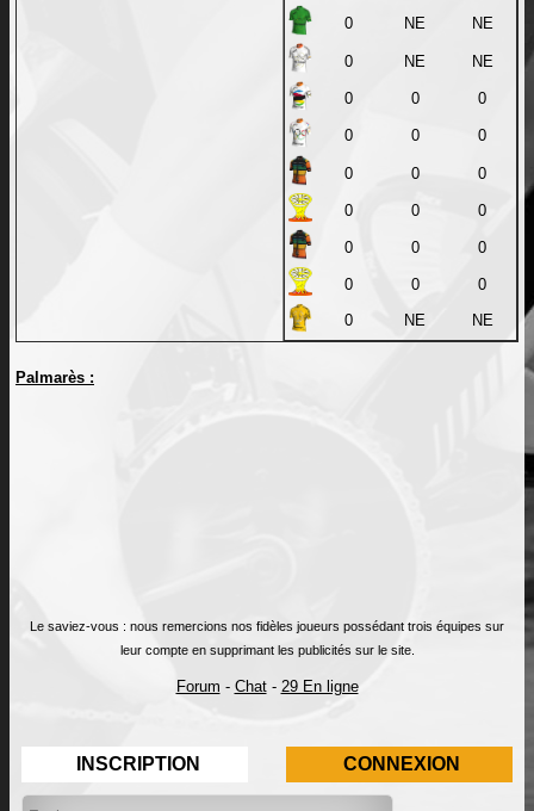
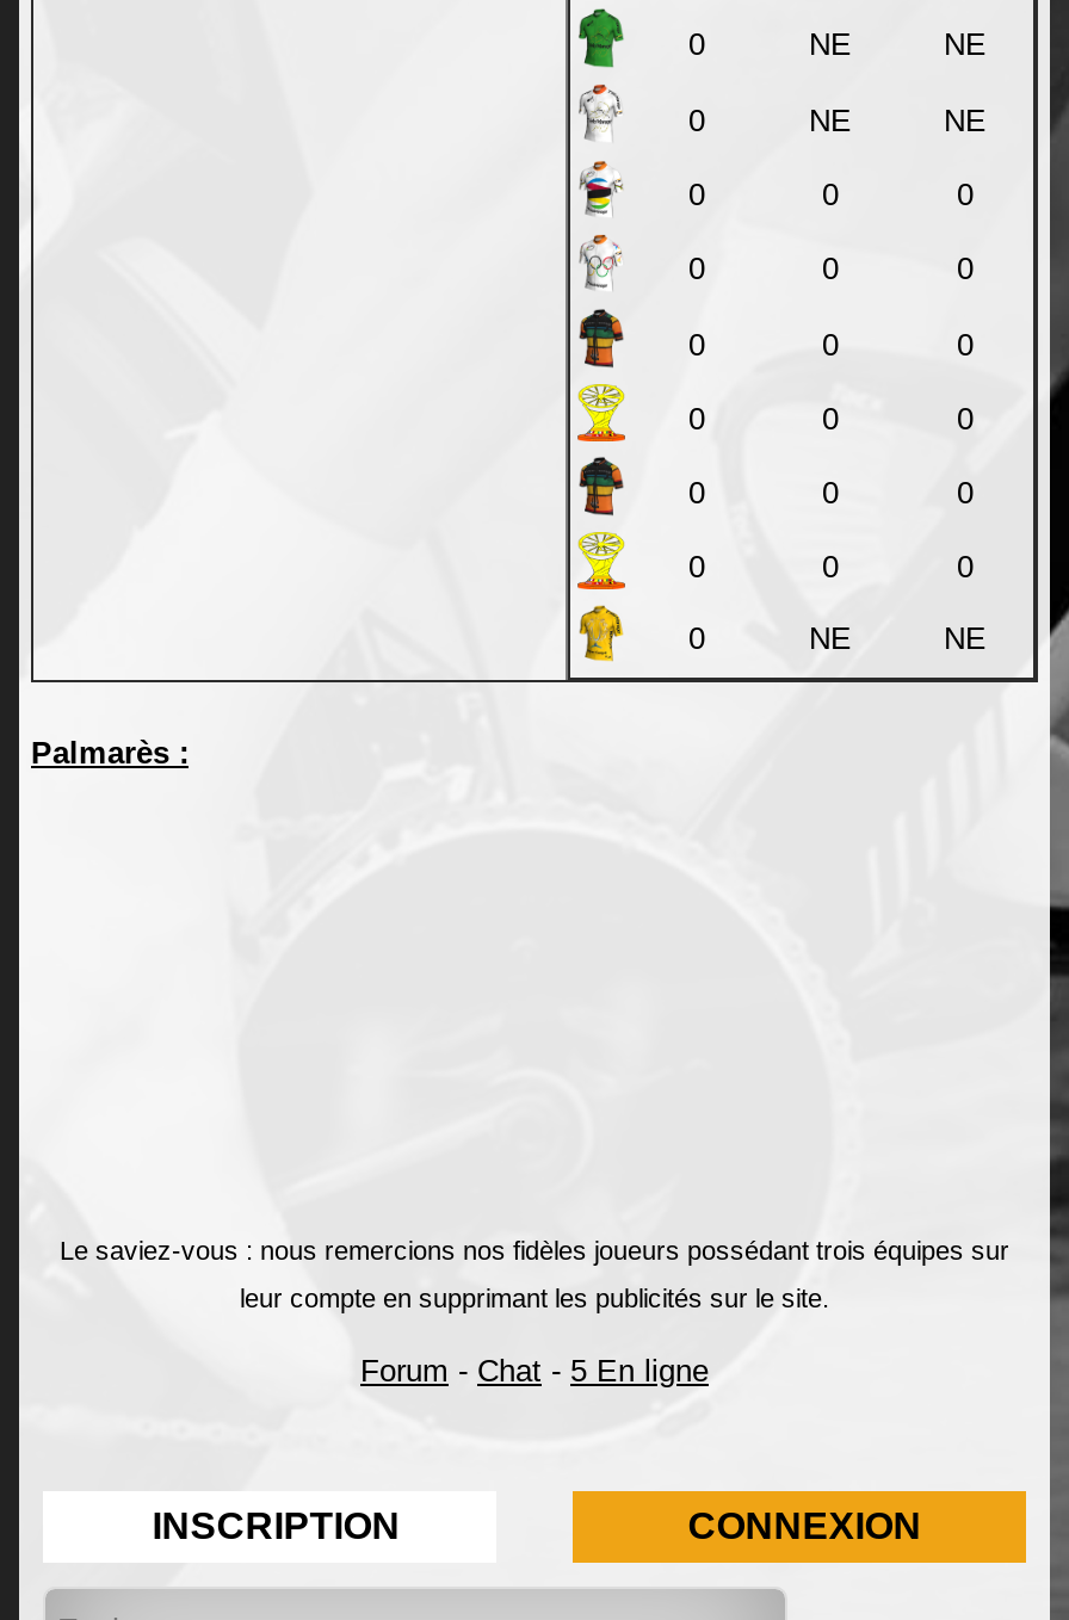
- Forum - Chat - 29 En ligne
+ Forum - Chat - 5 En ligne
